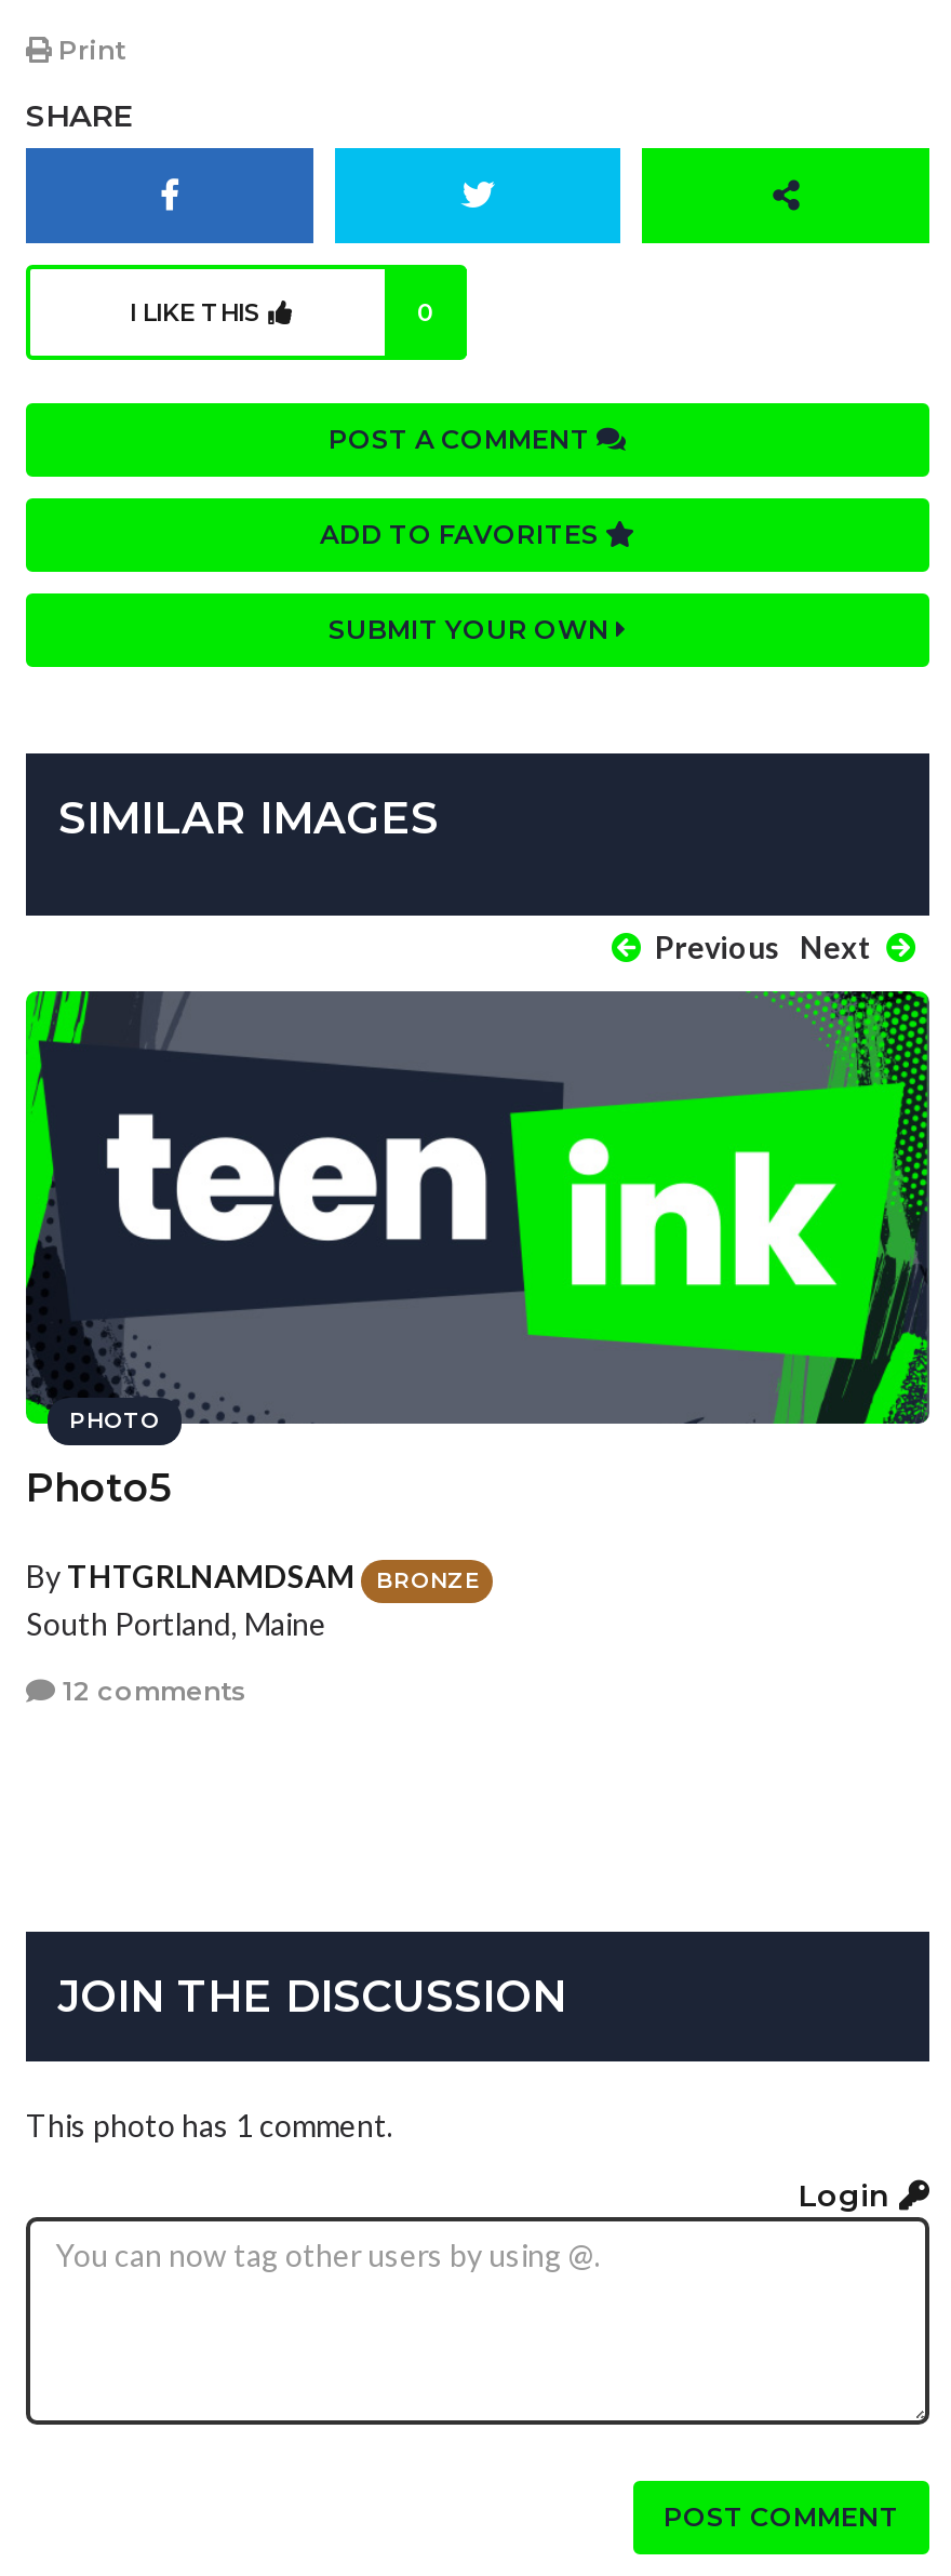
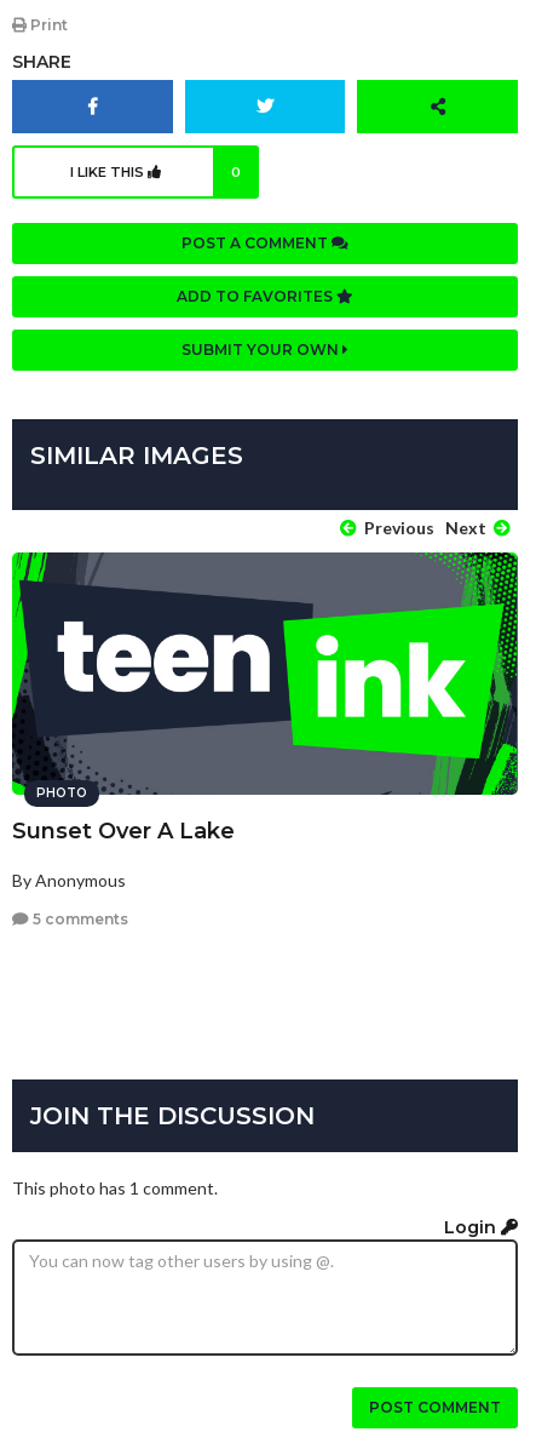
- Photo5
+ Sunset Over A Lake

- By THTGRLNAMDSAM
- BRONZE
- South Portland, Maine
+ By Anonymous

- 12 comments
+ 5 comments
